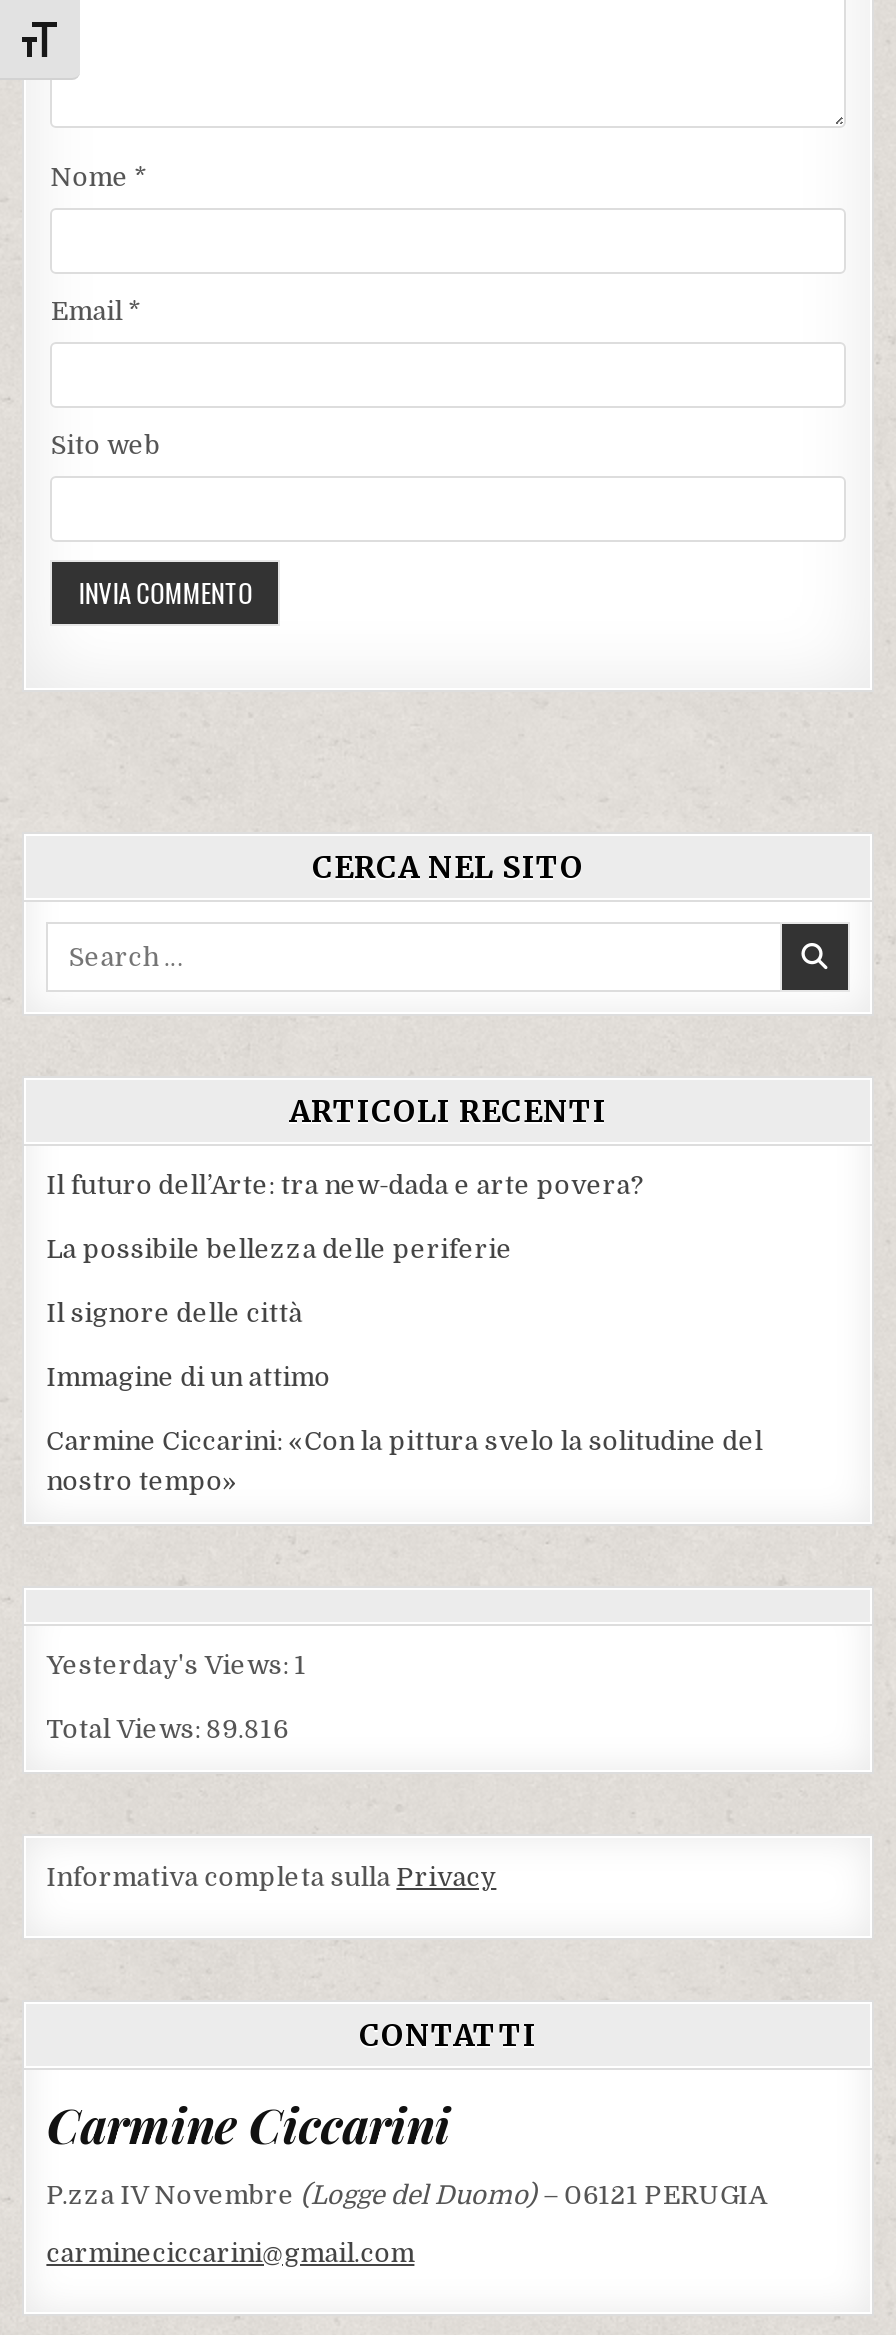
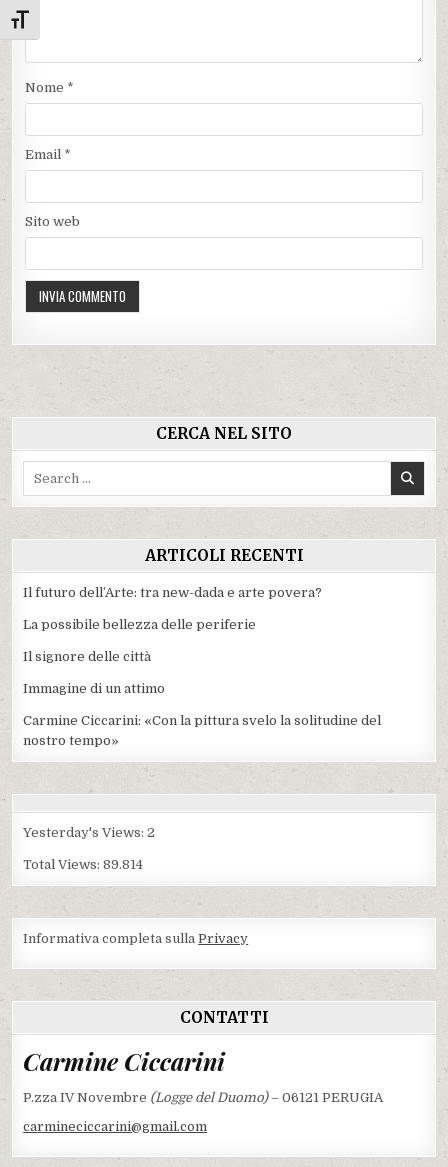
- Yesterday's Views: 1
+ Yesterday's Views: 2

- Total Views: 89.816
+ Total Views: 89.814
